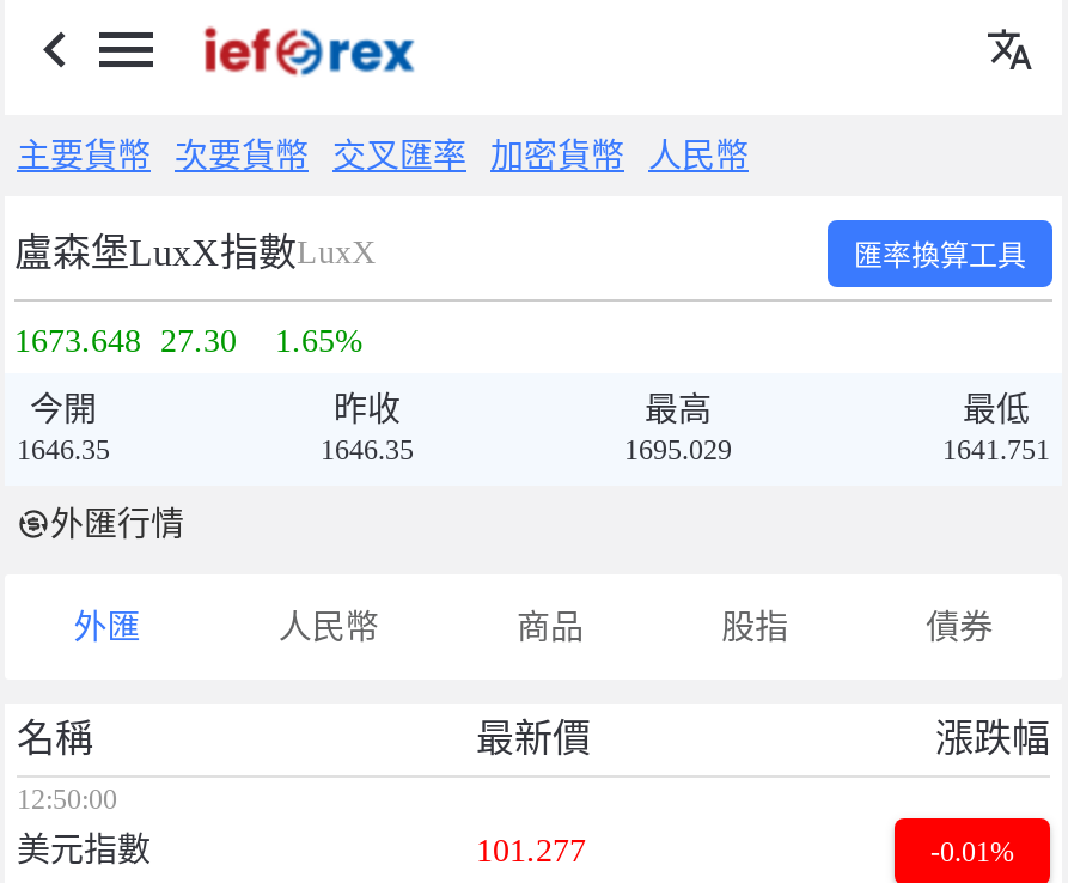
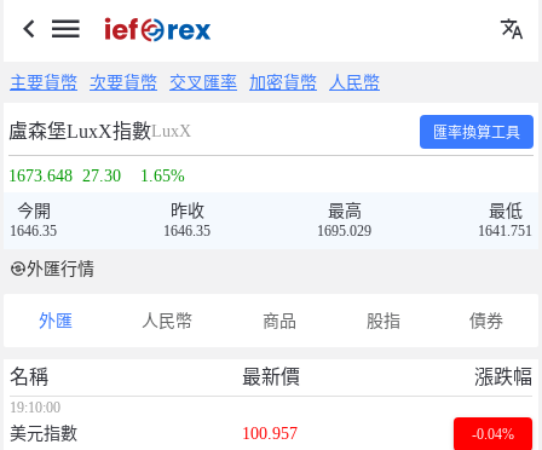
- 12:50:00
+ 19:10:00

- 101.277
+ 100.957

- -0.01%
+ -0.04%
